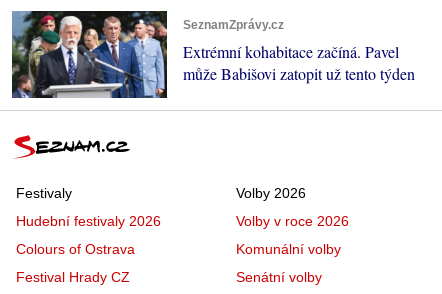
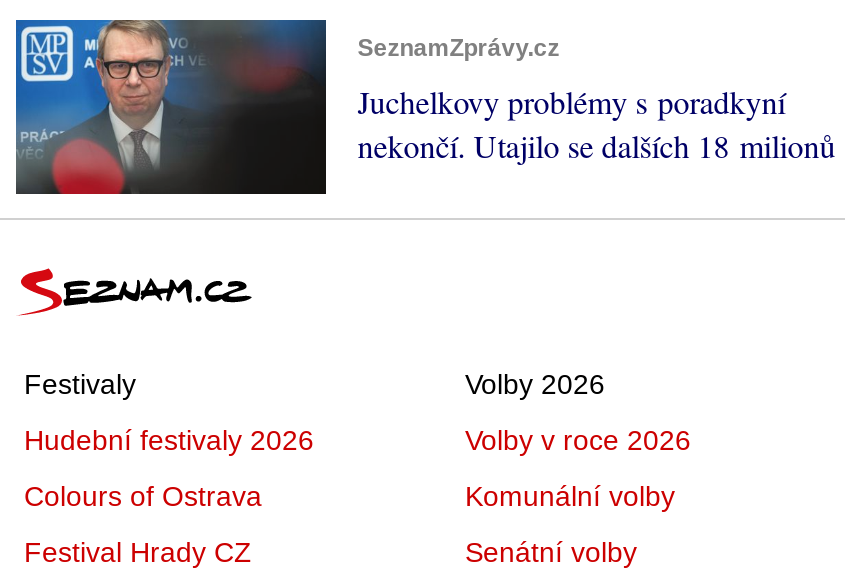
- [image]
- Extrémní kohabitace začíná. Pavel
- může Babišovi zatopit už tento týden
+ [image]
+ Juchelkovy problémy s poradkyní
+ nekončí. Utajilo se dalších 18 milionů
